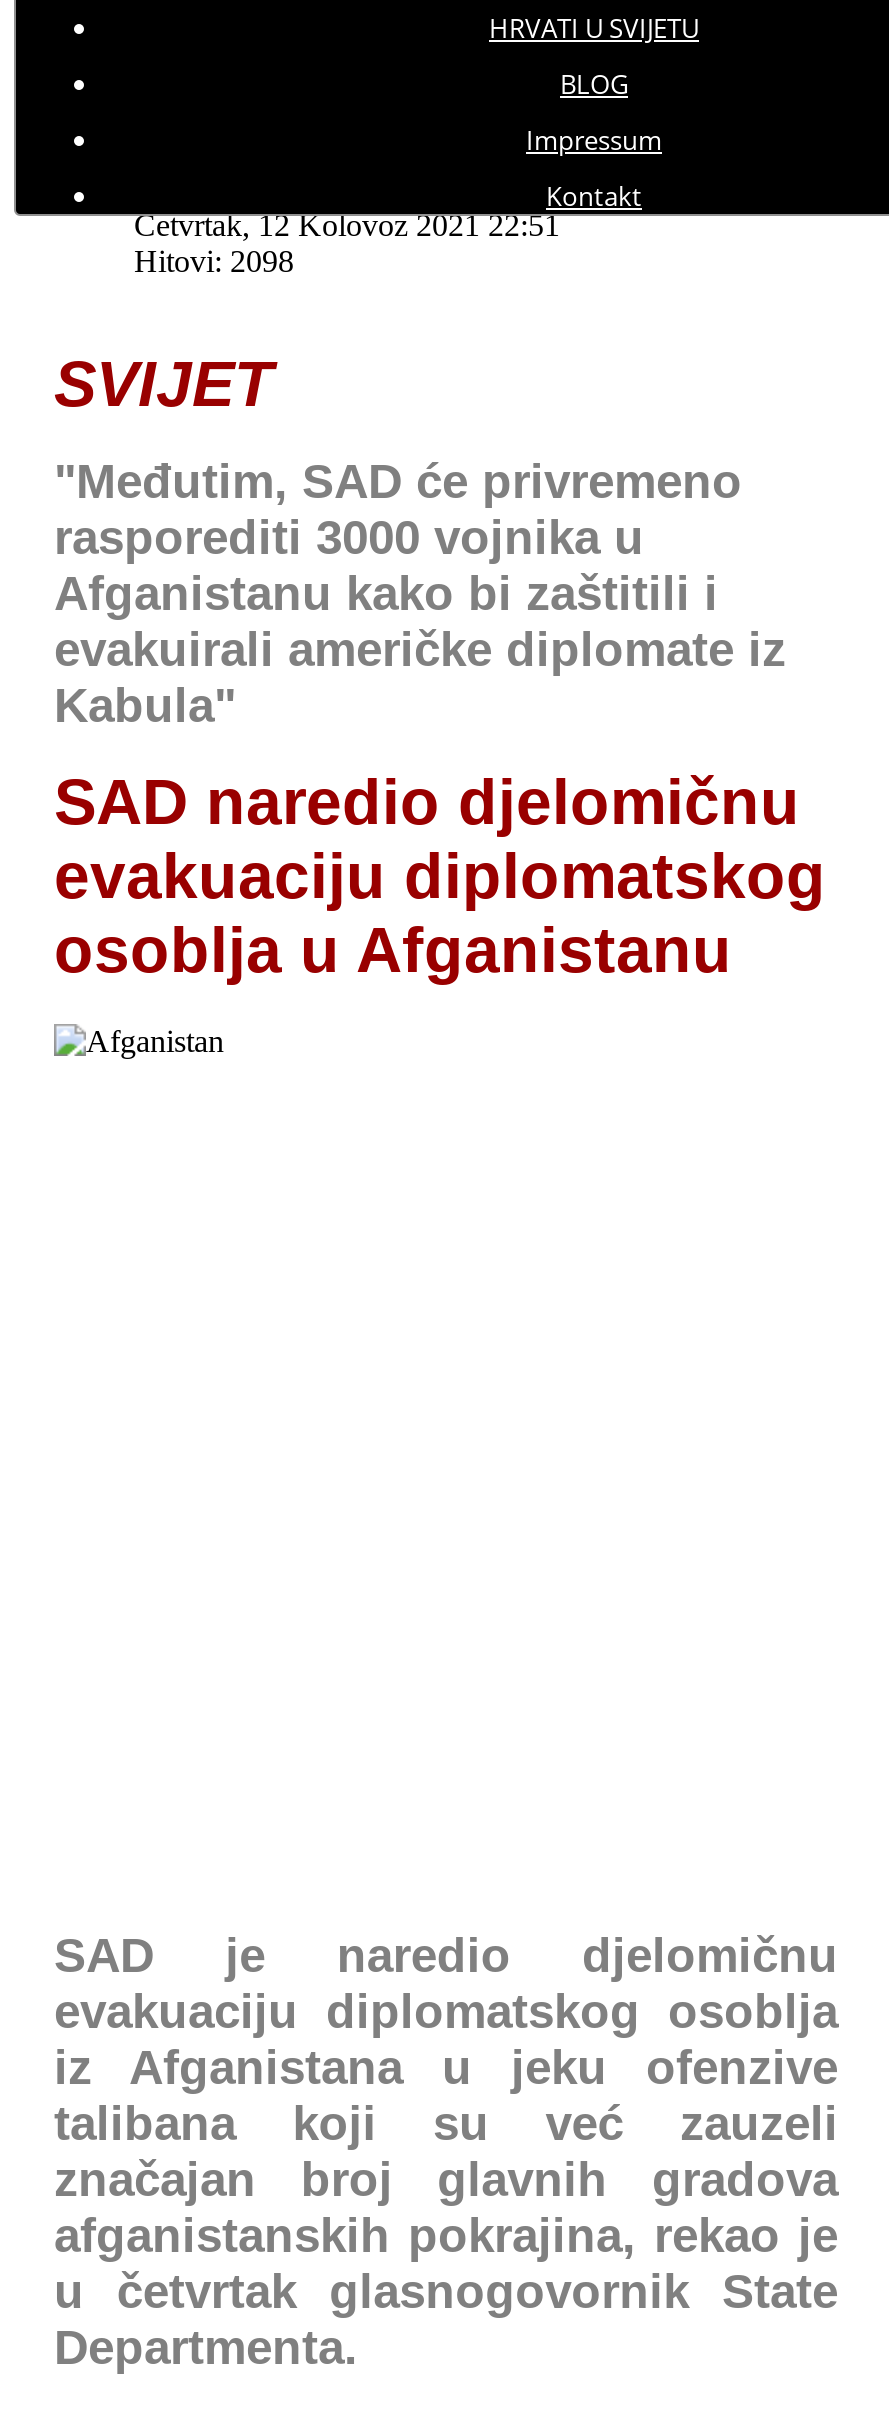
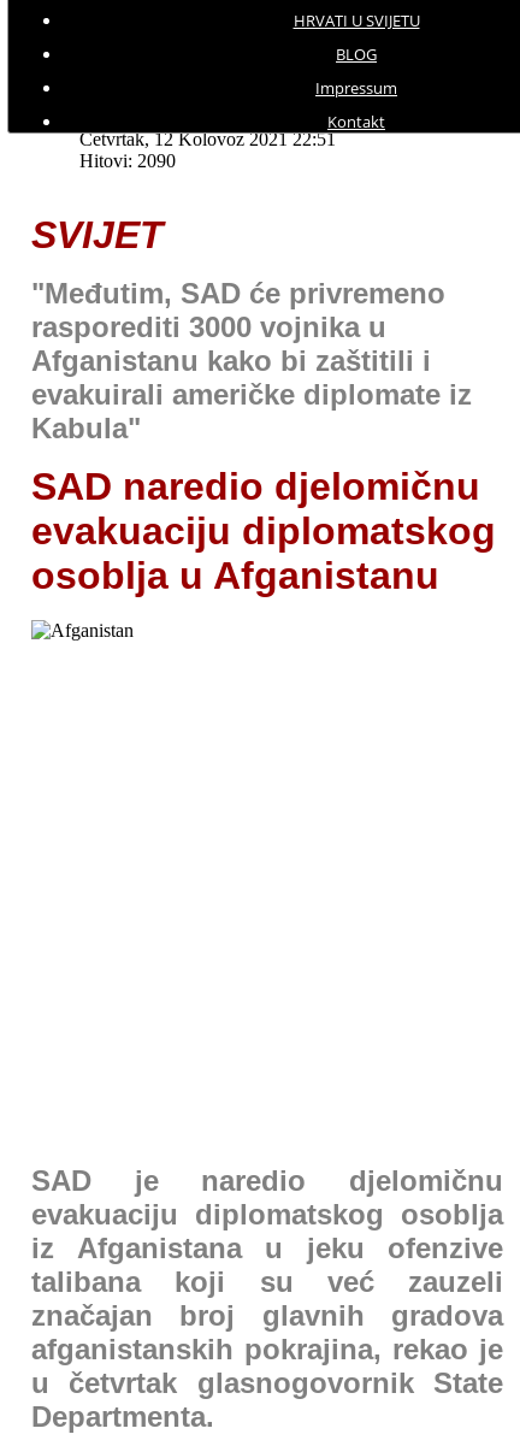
- Hitovi: 2098
+ Hitovi: 2090
